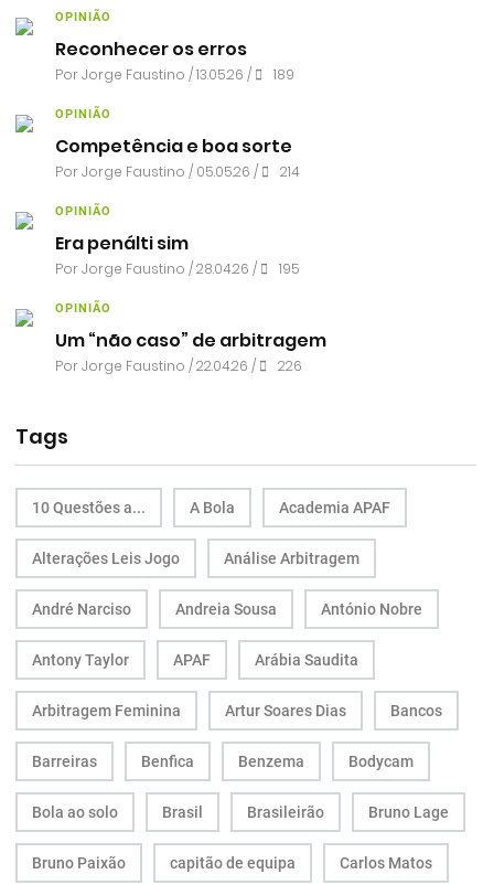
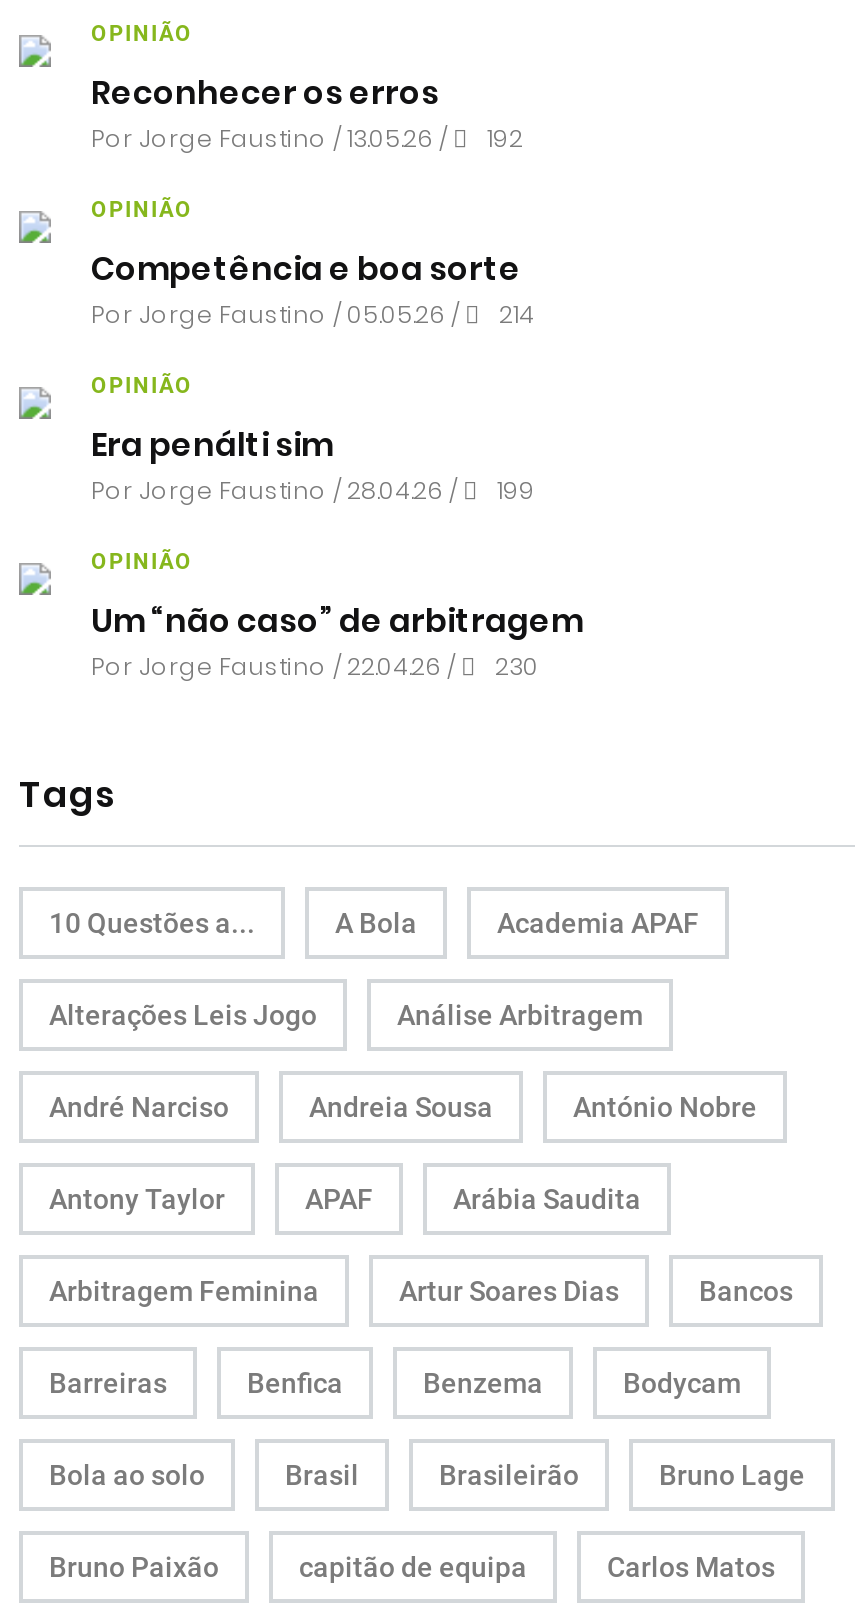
- Por Jorge Faustino / 13.05.26 / 189
+ Por Jorge Faustino / 13.05.26 / 192

- Por Jorge Faustino / 28.04.26 / 195
+ Por Jorge Faustino / 28.04.26 / 199

- Por Jorge Faustino / 22.04.26 / 226
+ Por Jorge Faustino / 22.04.26 / 230
